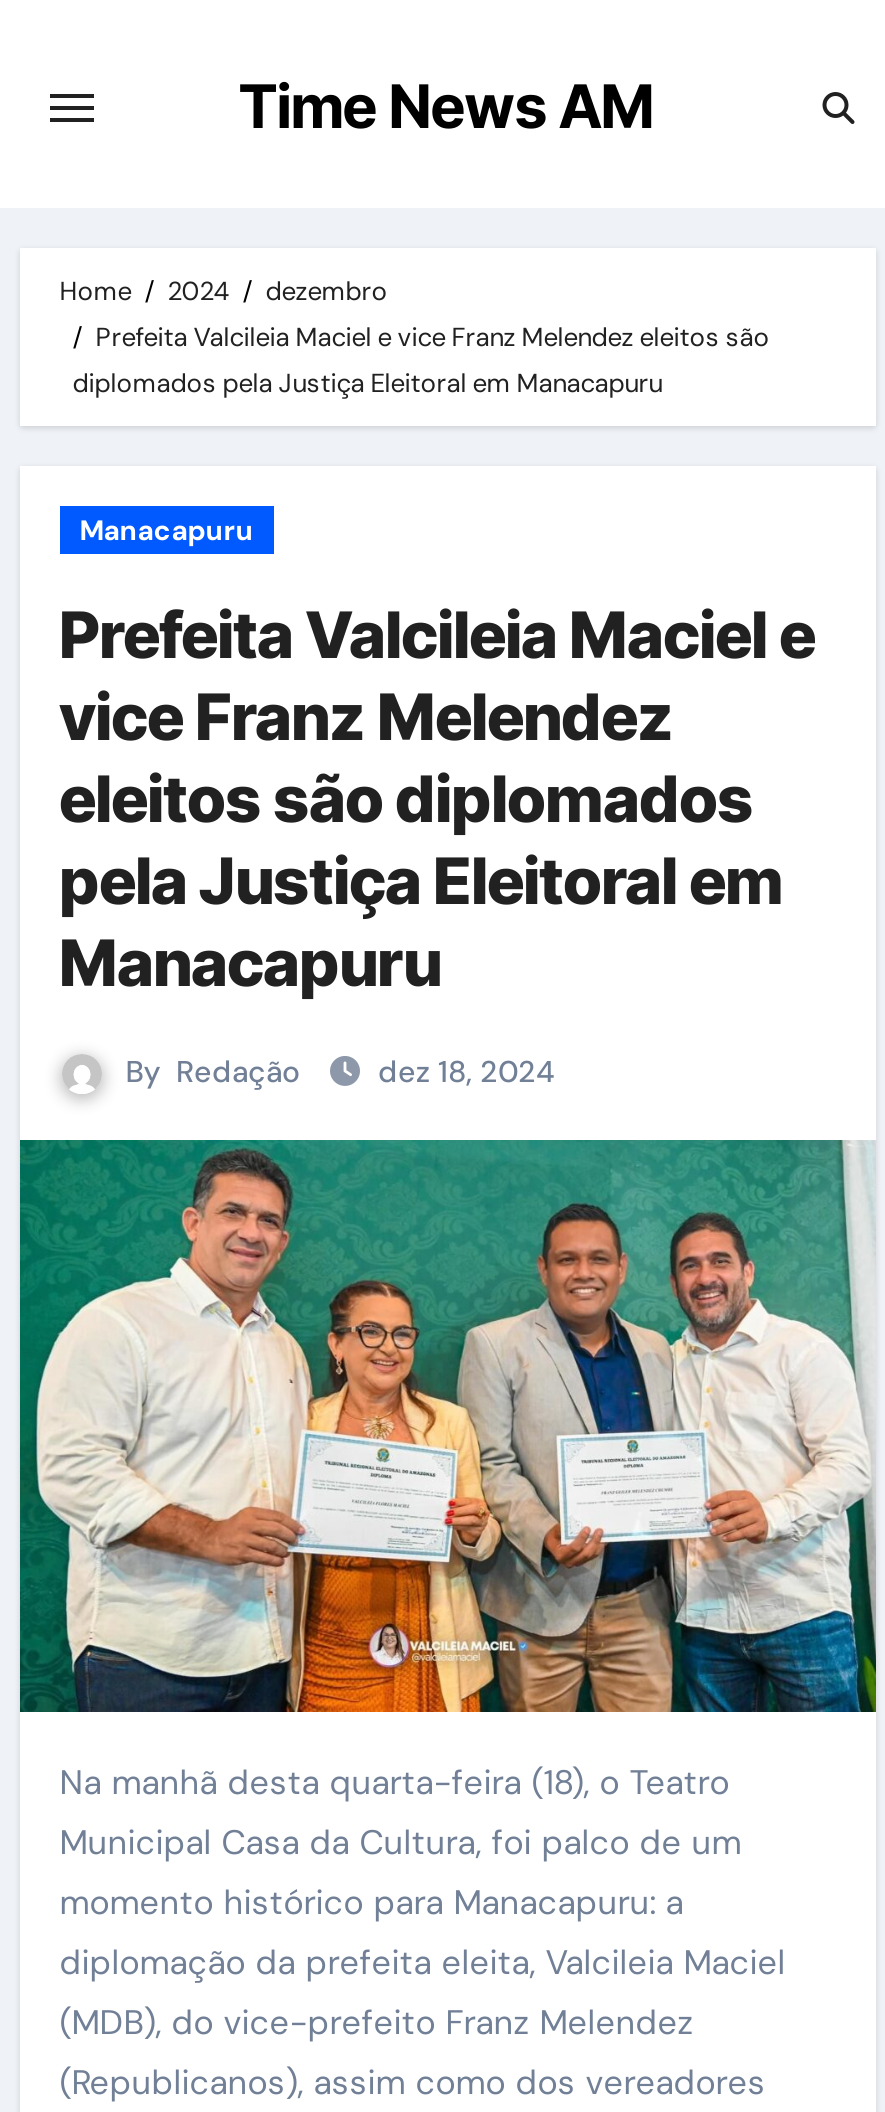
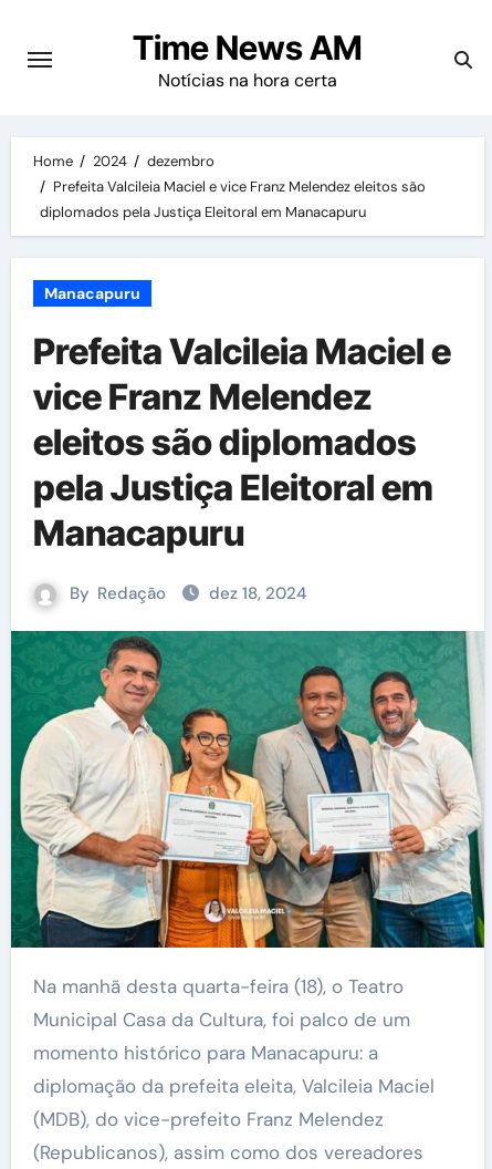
+ Notícias na hora certa
